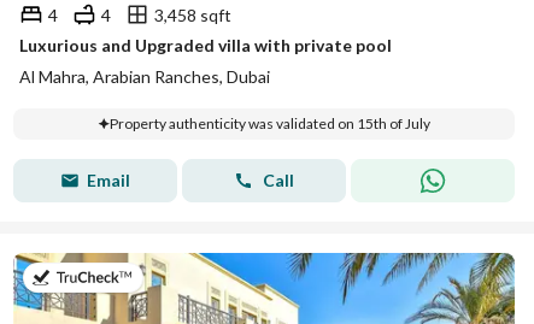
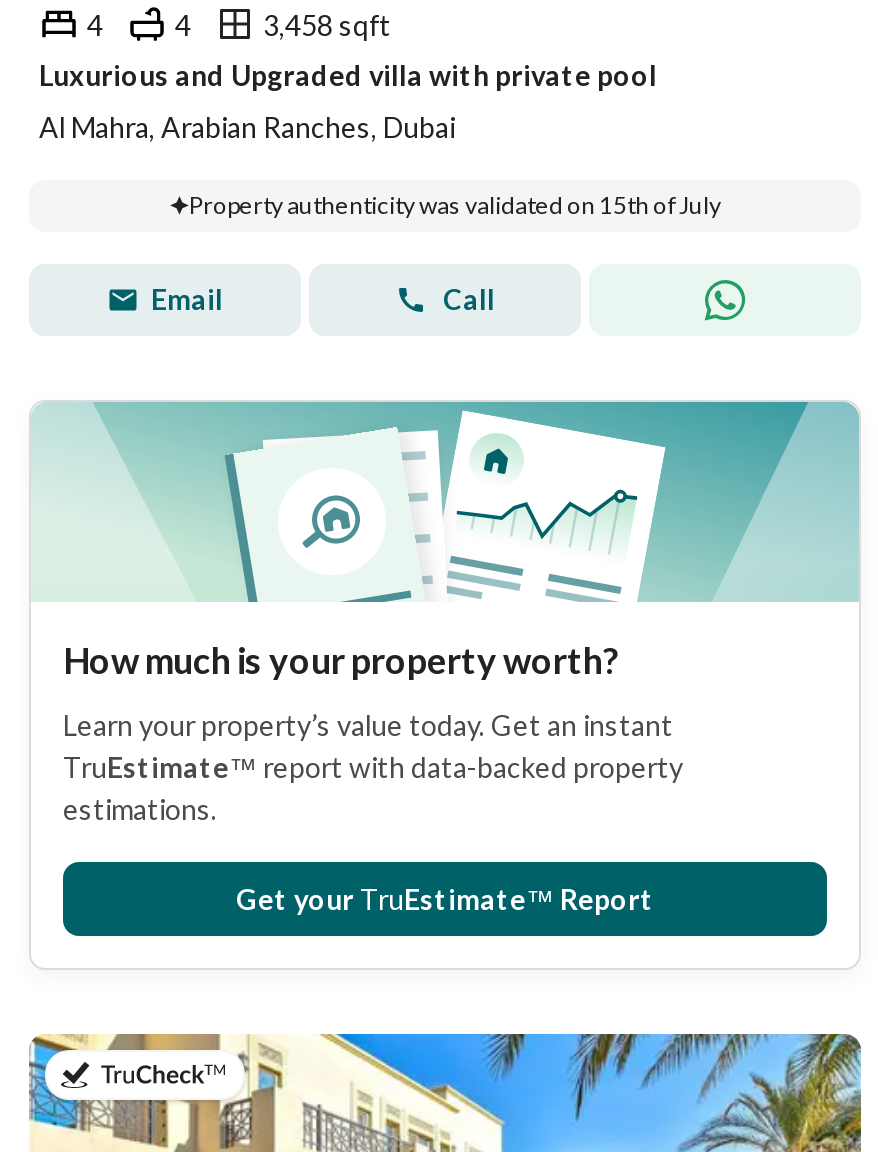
+ [image]
+ How much is your property worth?
+ Learn your property’s value today. Get an instant
+ TruEstimate™ report with data-backed property
+ estimations.
+ Get your TruEstimate™ Report
